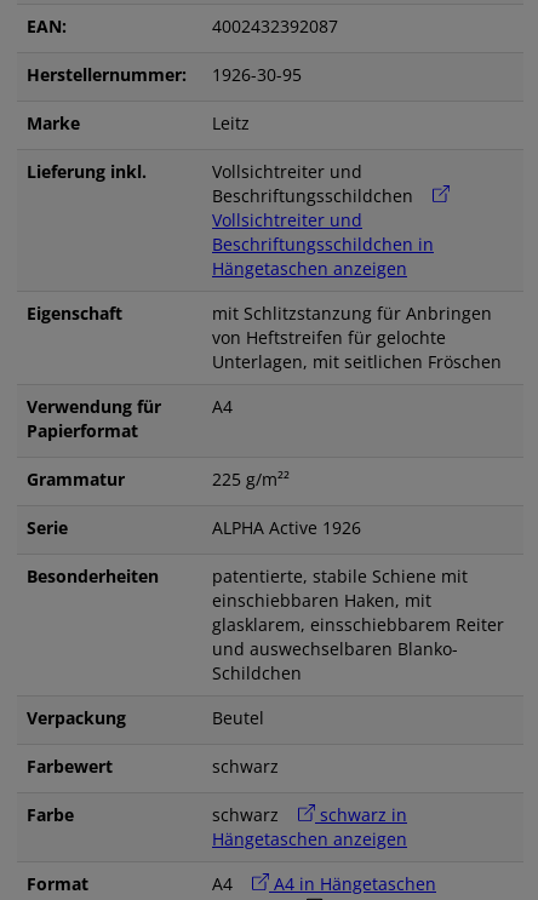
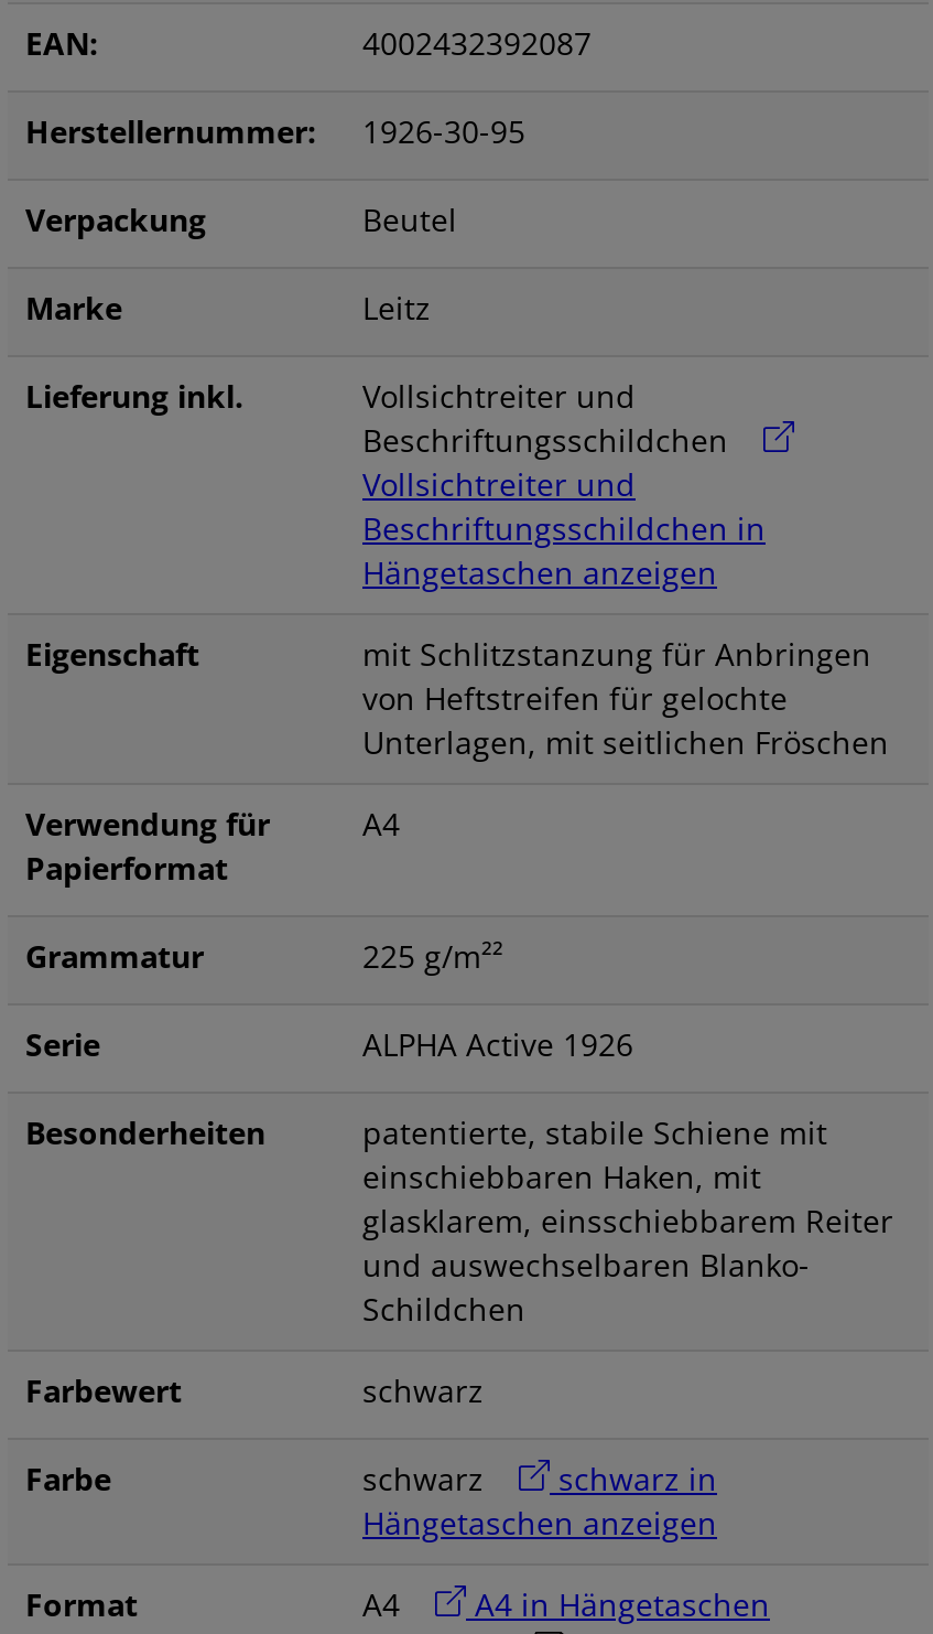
moved down: Marke | Leitz | Lieferung inkl. | ... | und auswechselbaren Blanko- | Schildchen

moved up: Verpackung | Beutel
